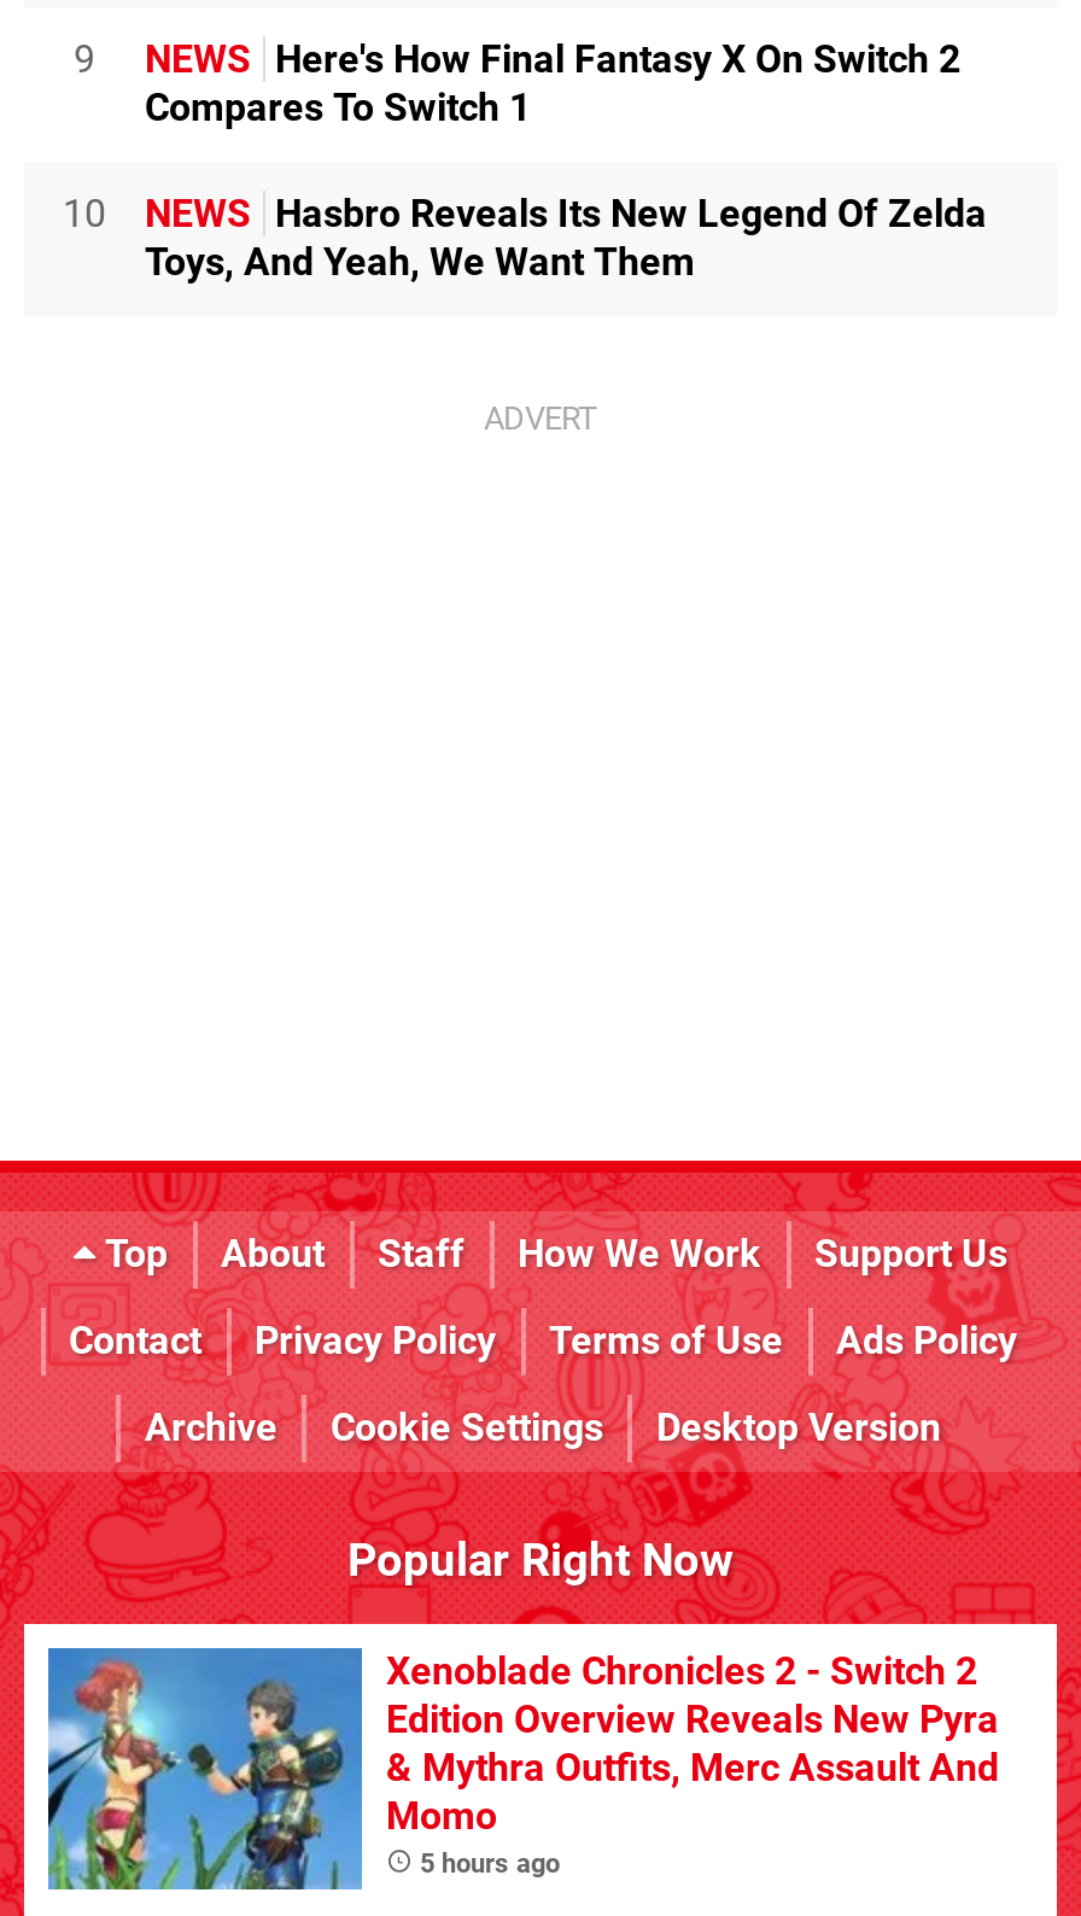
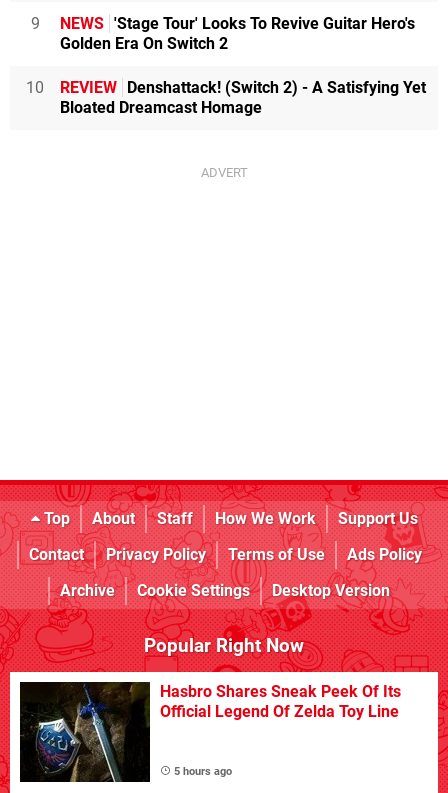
- NEWS Here's How Final Fantasy X On Switch 2
- Compares To Switch 1
+ NEWS 'Stage Tour' Looks To Revive Guitar Hero's
+ Golden Era On Switch 2

- NEWS Hasbro Reveals Its New Legend Of Zelda
- Toys, And Yeah, We Want Them
+ REVIEW Denshattack! (Switch 2) - A Satisfying Yet
+ Bloated Dreamcast Homage

- [image]
- Xenoblade Chronicles 2 - Switch 2
- Edition Overview Reveals New Pyra
- & Mythra Outfits, Merc Assault And
- Momo
+ [image]
+ Hasbro Shares Sneak Peek Of Its
+ Official Legend Of Zelda Toy Line
